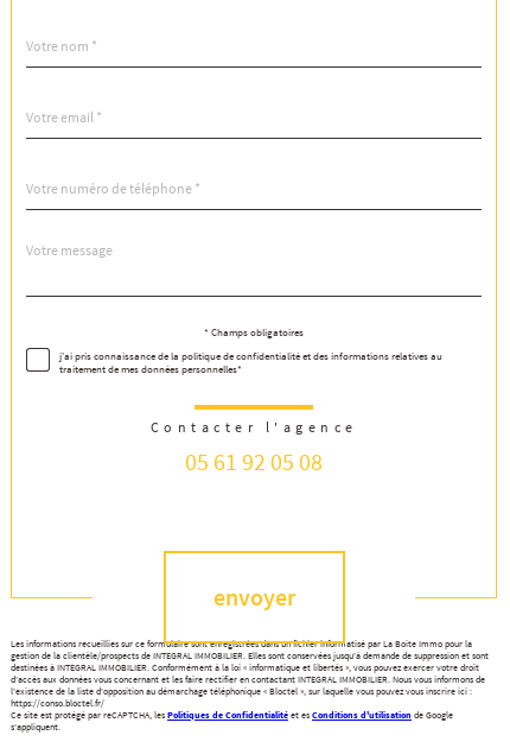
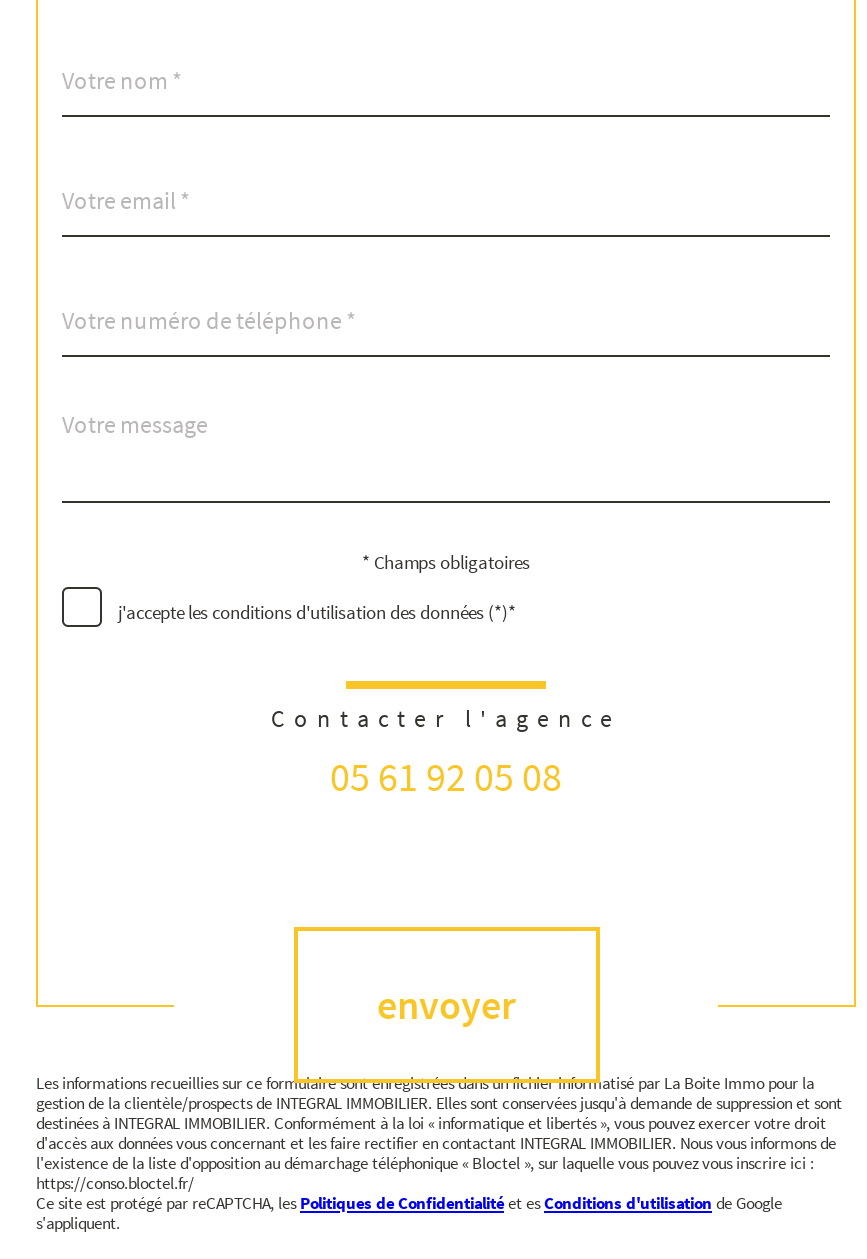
- j'ai pris connaissance de la politique de confidentialité et des informations relatives au
- traitement de mes données personnelles*
+ j'accepte les conditions d'utilisation des données (*)*
